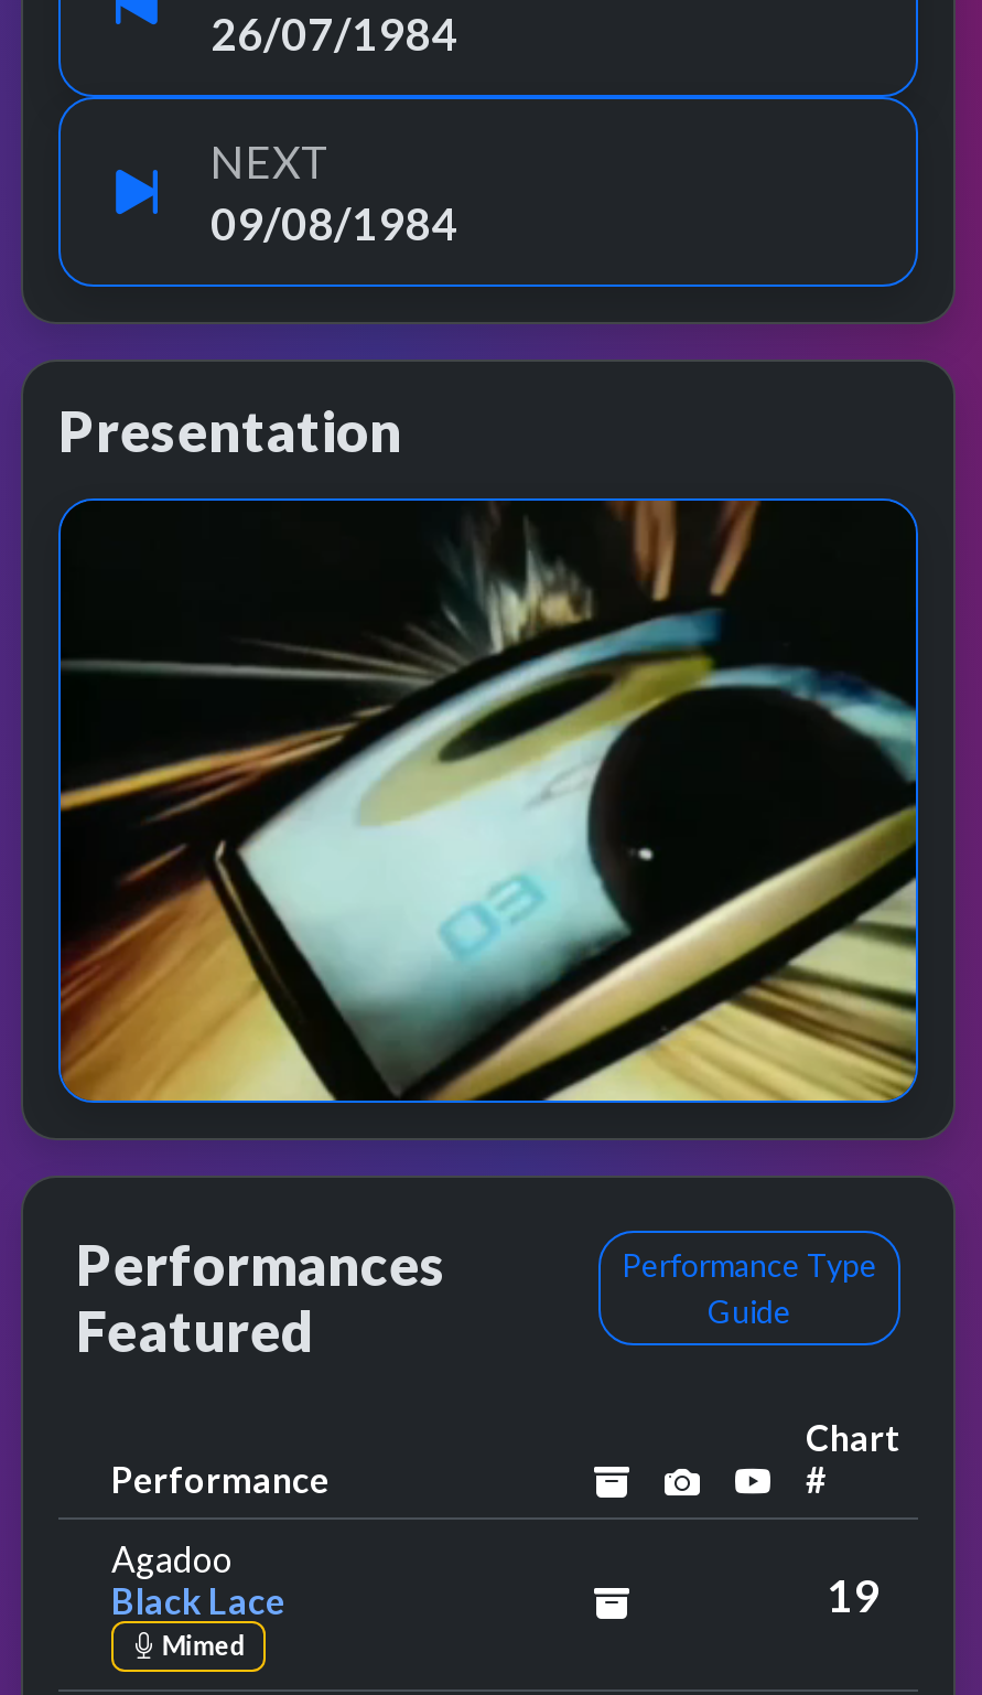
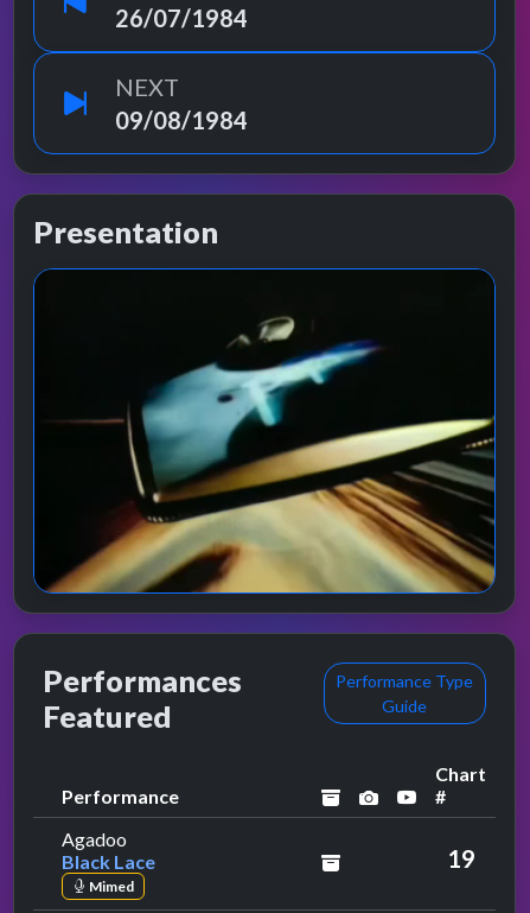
- [image]
+ [image]
